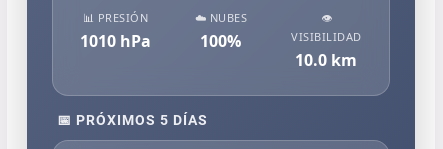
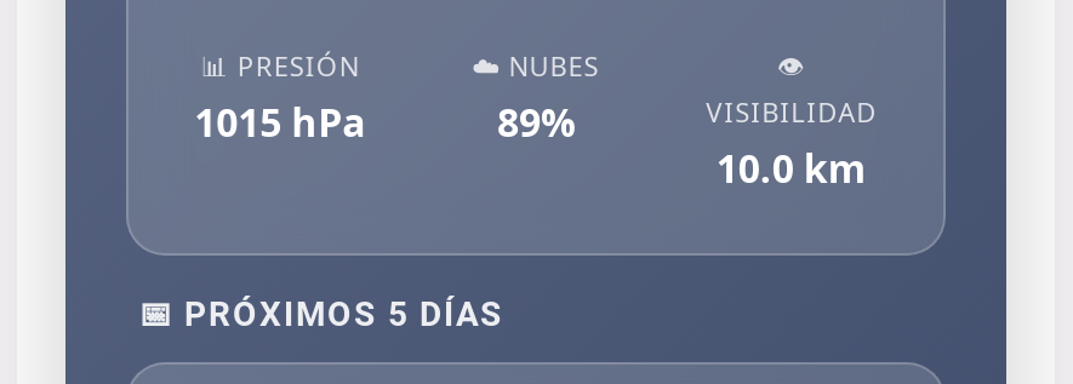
- 1010 hPa
+ 1015 hPa

- 100%
+ 89%
